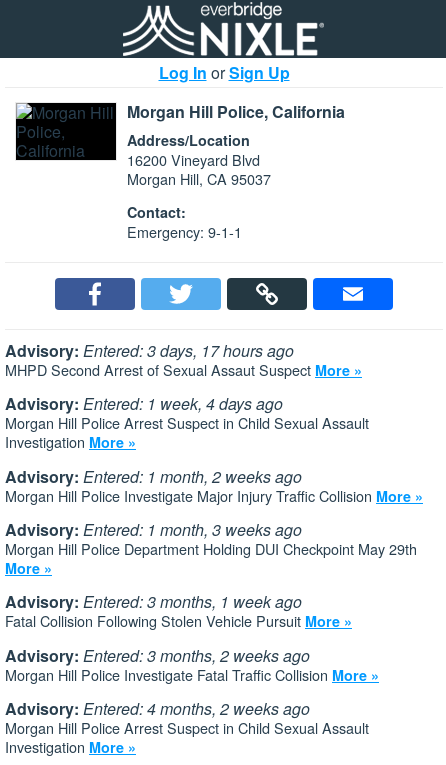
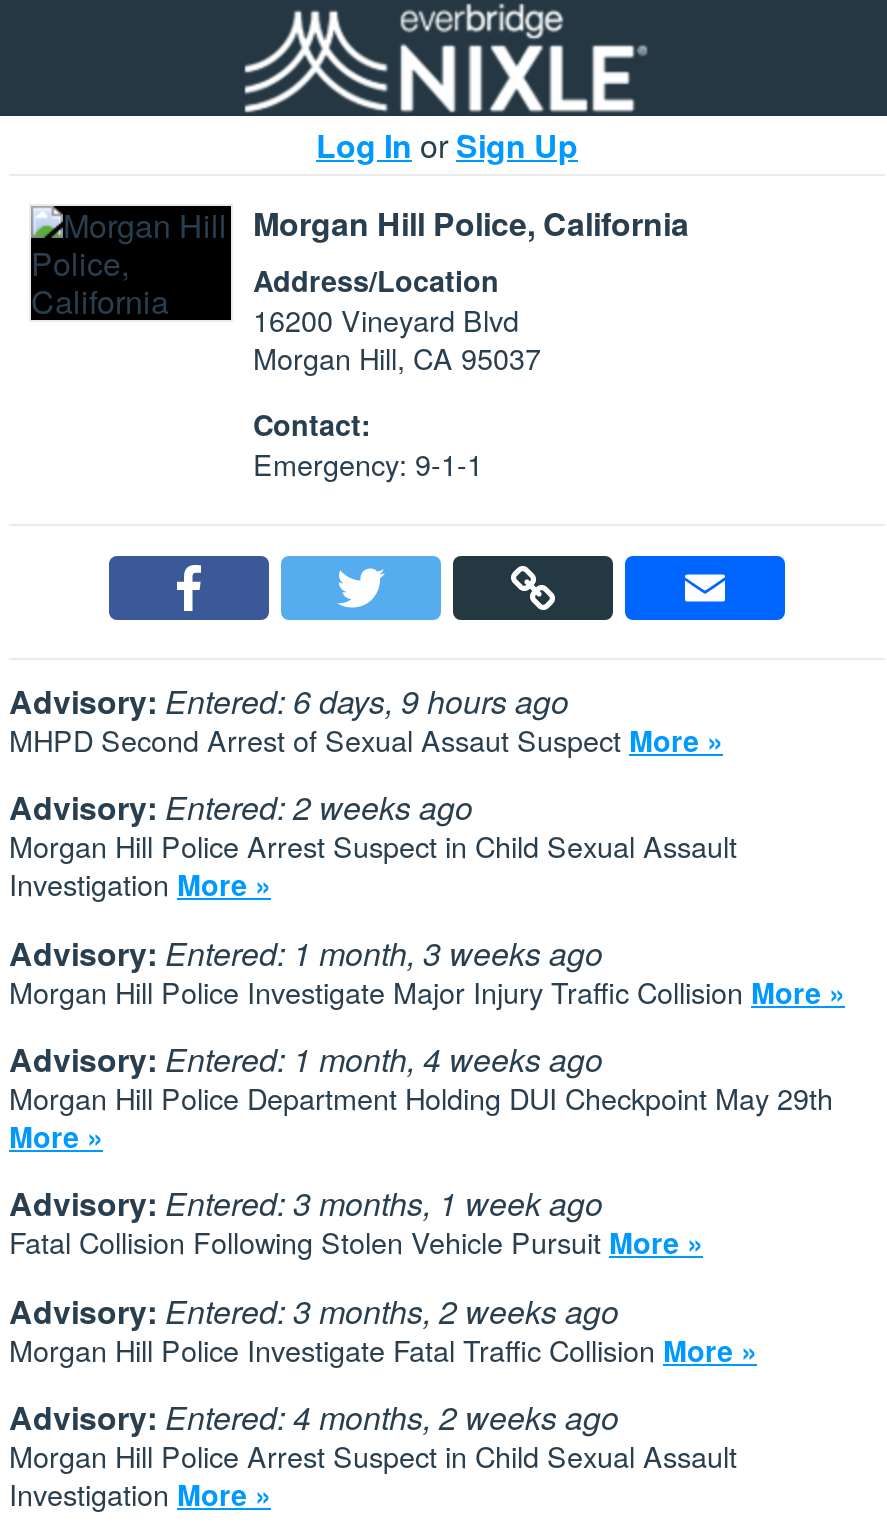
- Advisory: Entered: 3 days, 17 hours ago
+ Advisory: Entered: 6 days, 9 hours ago

- Advisory: Entered: 1 week, 4 days ago
+ Advisory: Entered: 2 weeks ago

- Advisory: Entered: 1 month, 2 weeks ago

+ Advisory: Entered: 1 month, 4 weeks ago

moved up: Advisory: Entered: 1 month, 3 weeks ago
